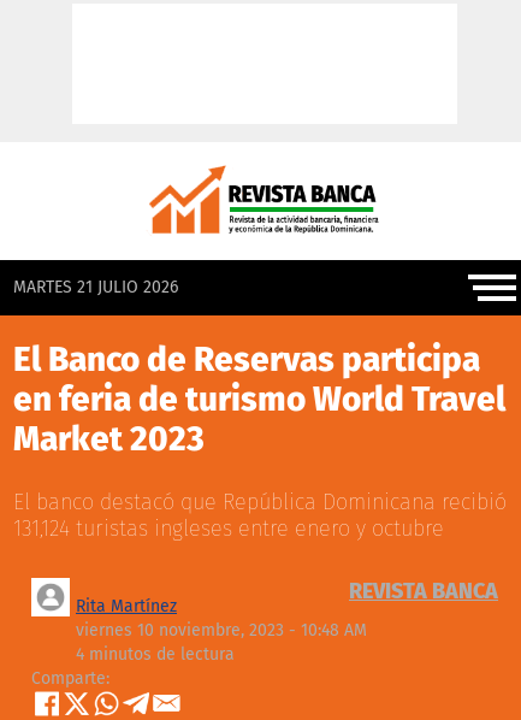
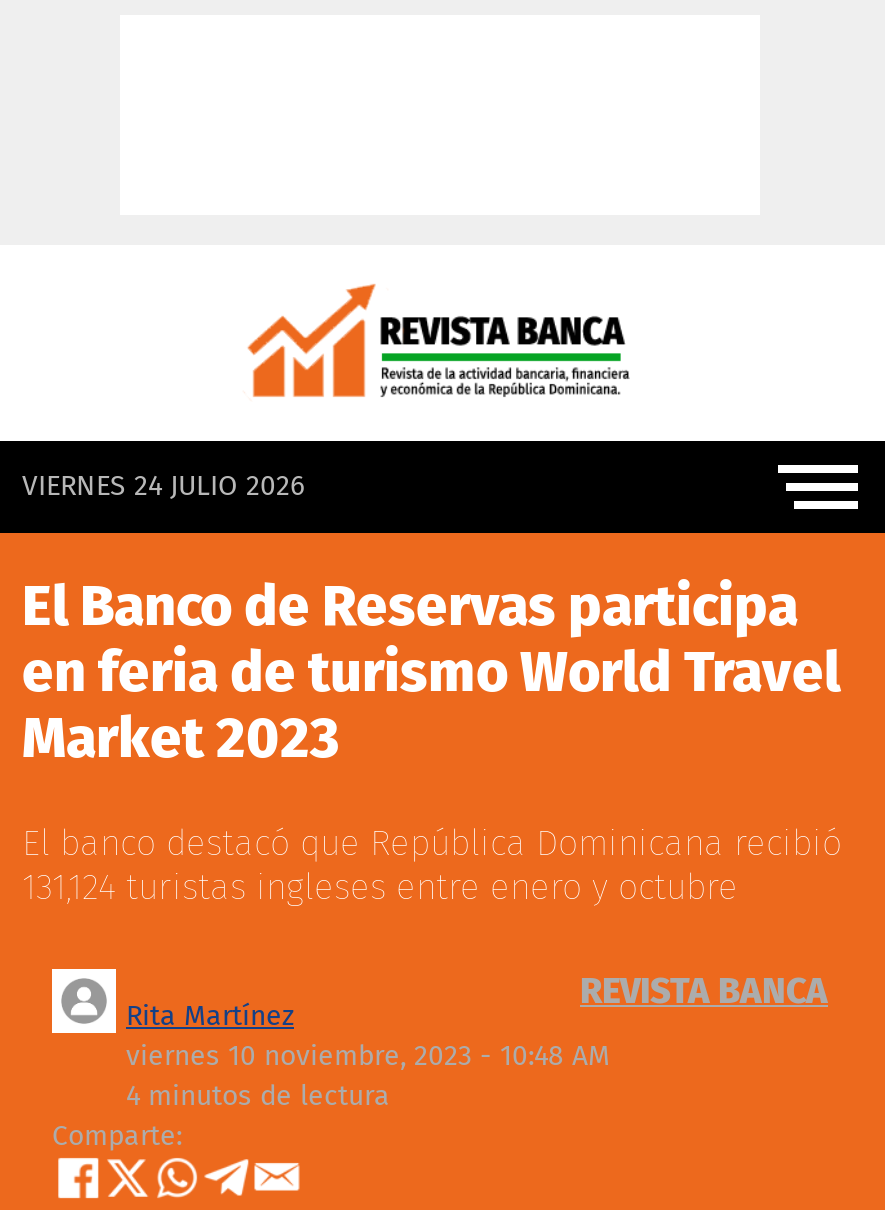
- MARTES 21 JULIO 2026
+ VIERNES 24 JULIO 2026
